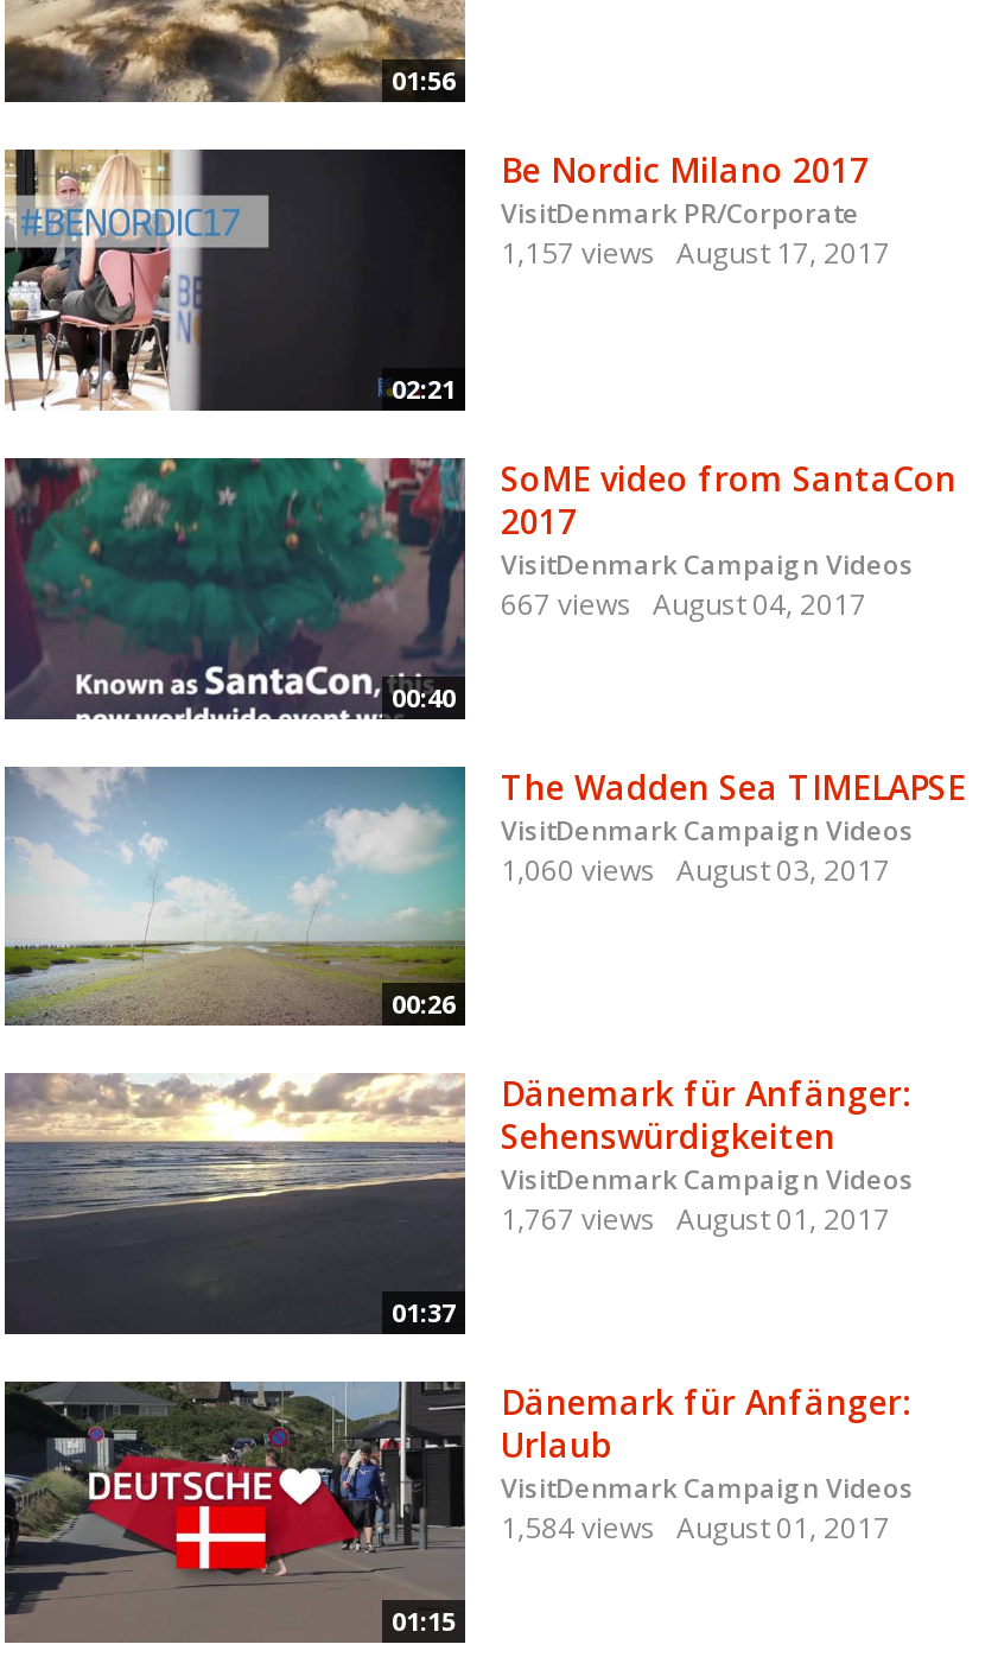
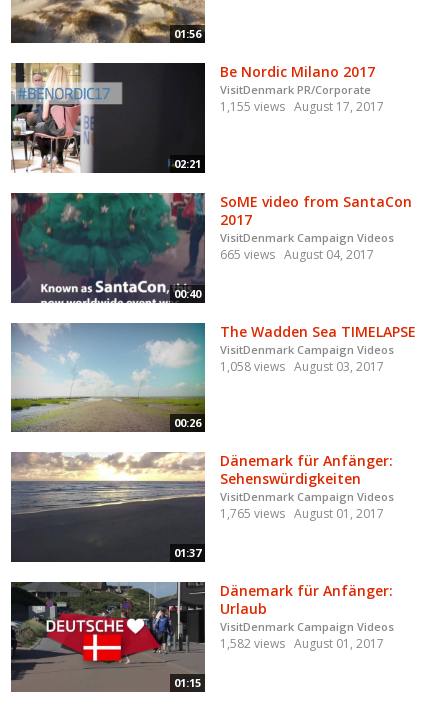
- 1,157 views August 17, 2017
+ 1,155 views August 17, 2017

- 667 views August 04, 2017
+ 665 views August 04, 2017

- 1,060 views August 03, 2017
+ 1,058 views August 03, 2017

- 1,767 views August 01, 2017
+ 1,765 views August 01, 2017

- 1,584 views August 01, 2017
+ 1,582 views August 01, 2017
